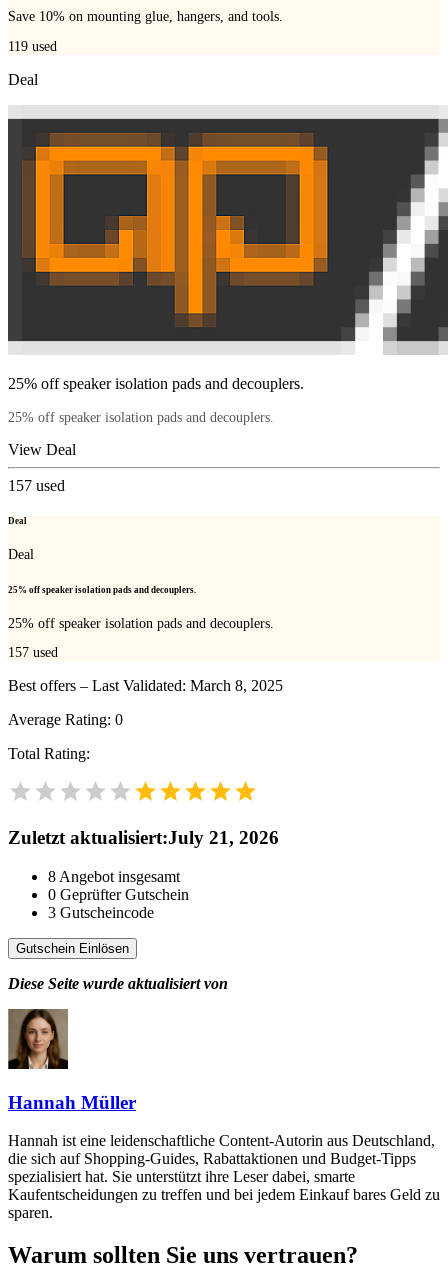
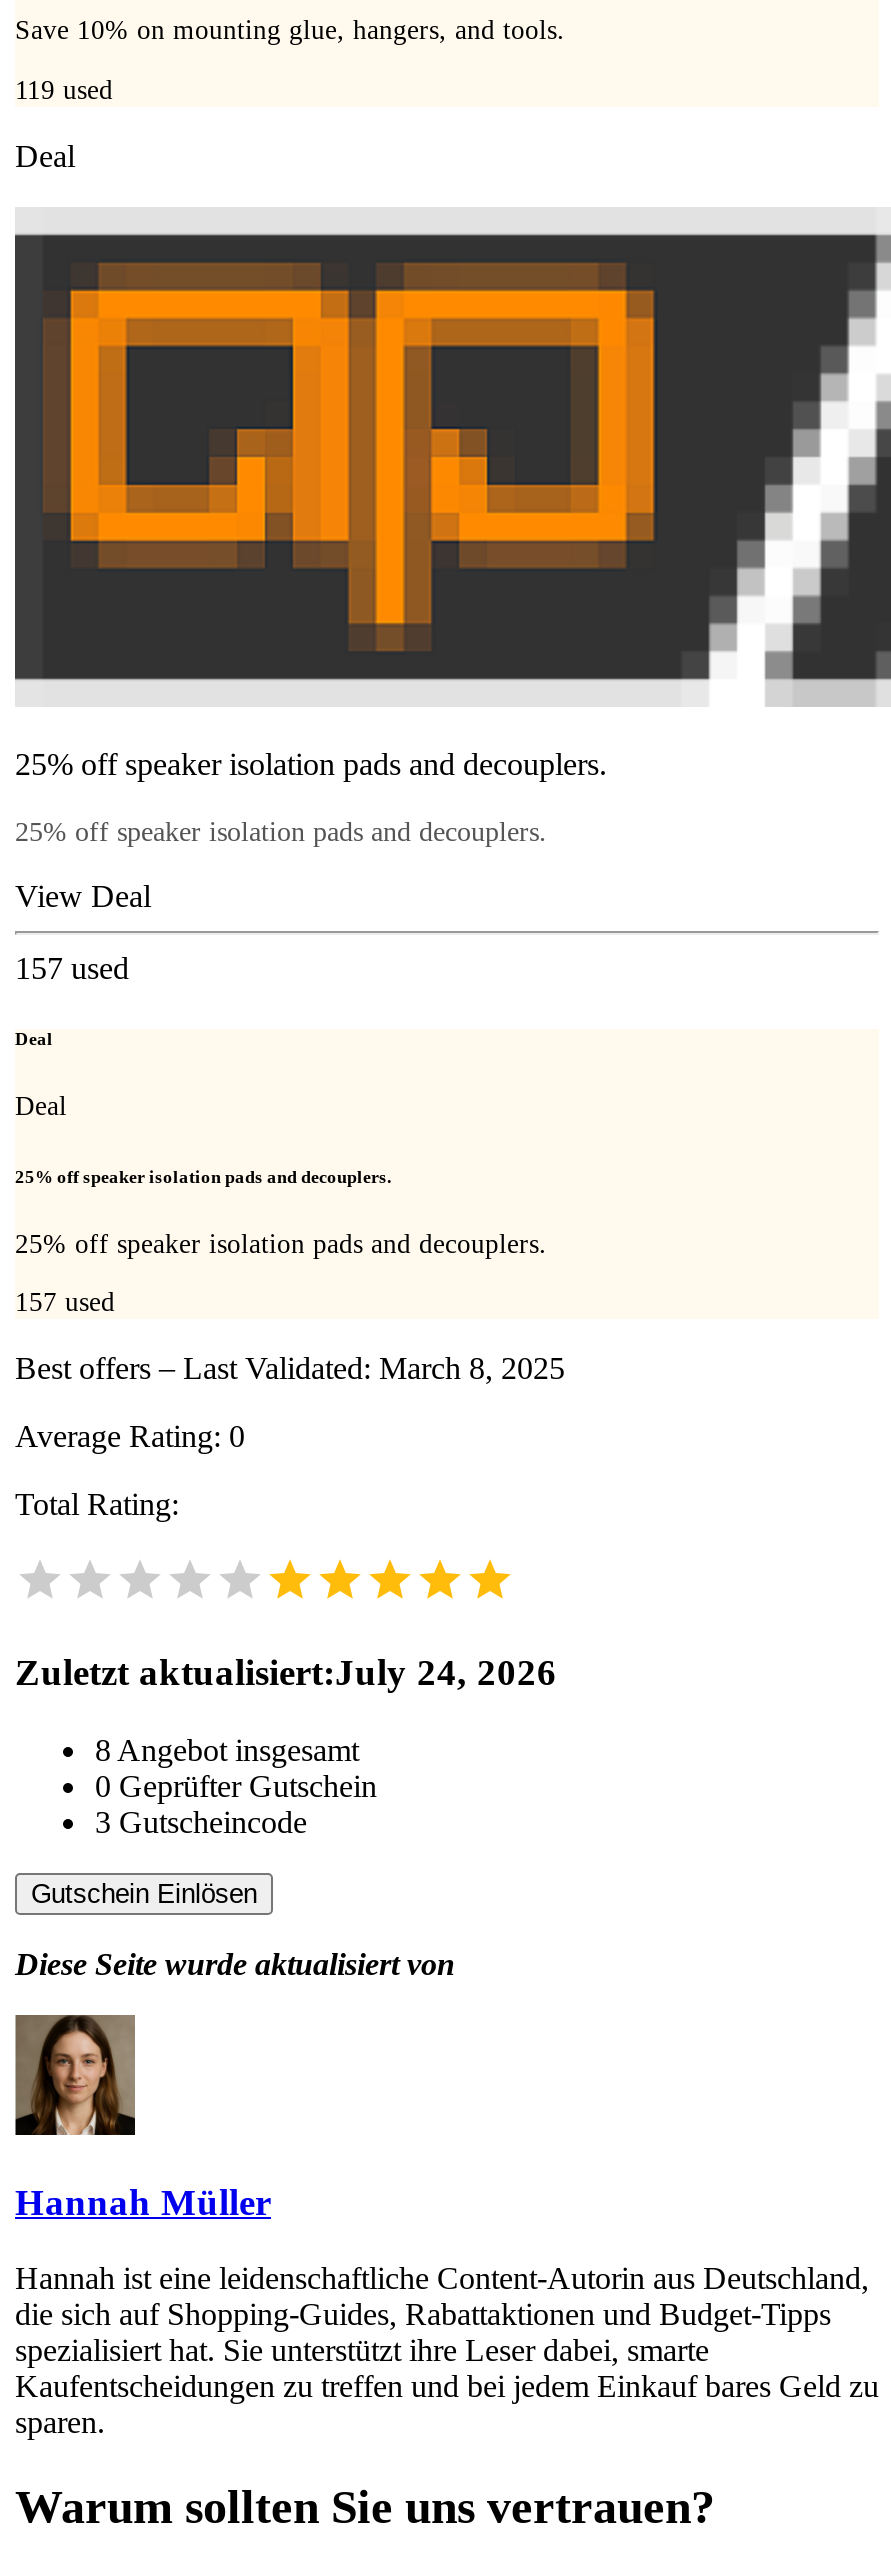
- Zuletzt aktualisiert:July 21, 2026
+ Zuletzt aktualisiert:July 24, 2026
